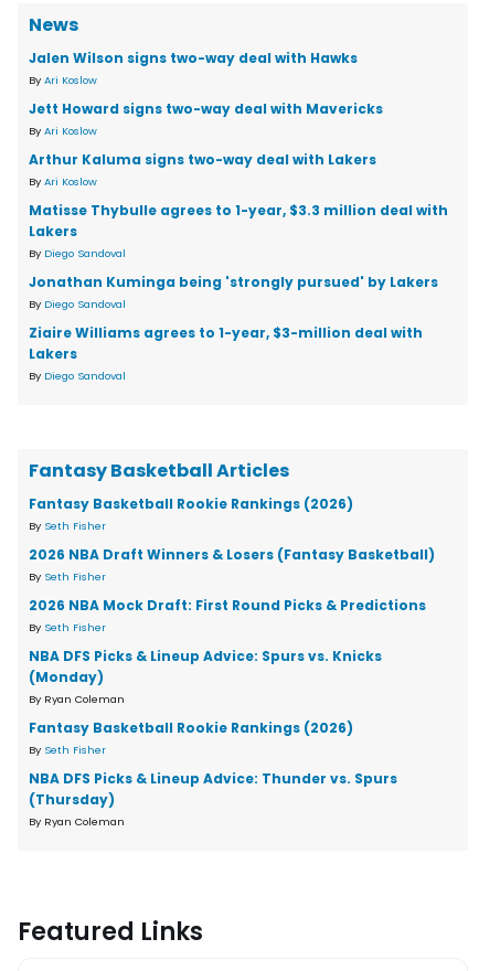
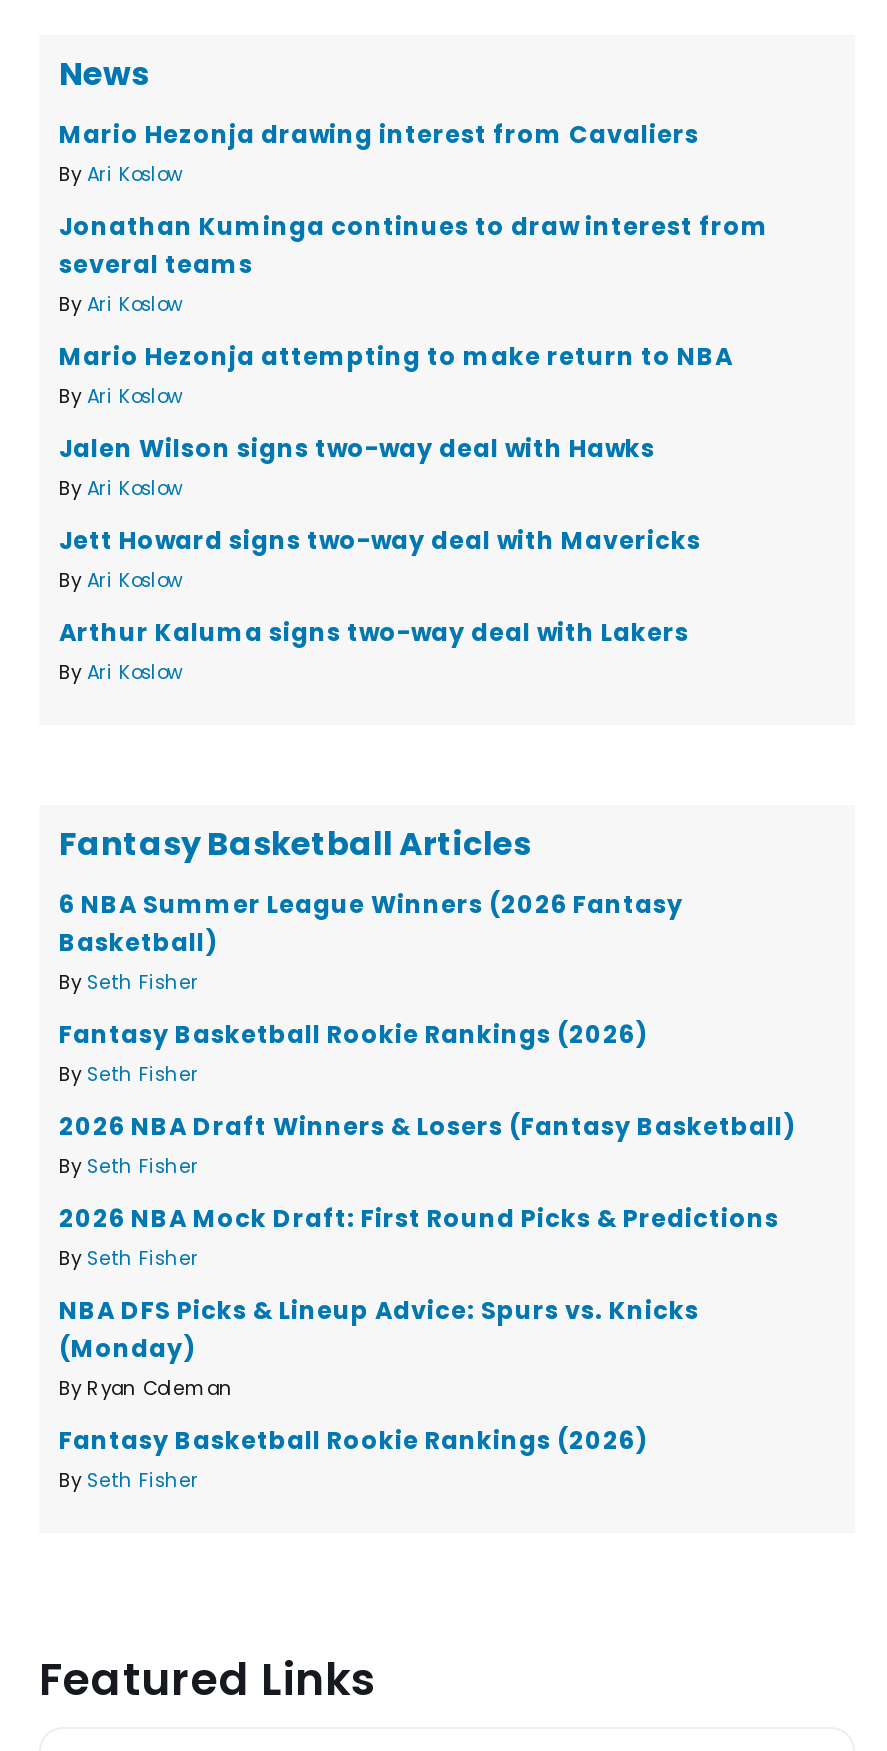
+ Mario Hezonja drawing interest from Cavaliers
+ By Ari Koslow
+ Jonathan Kuminga continues to draw interest from
+ several teams
+ By Ari Koslow
+ Mario Hezonja attempting to make return to NBA
+ By Ari Koslow

moved down: Jalen Wilson signs two-way deal with Hawks | By Ari Koslow | Jett Howard signs two-way deal with Mavericks | By Ari Koslow | Arthur Kaluma signs two-way deal with Lakers | By Ari Koslow

- Matisse Thybulle agrees to 1-year, $3.3 million deal with
- Lakers
- By Diego Sandoval
- Jonathan Kuminga being 'strongly pursued' by Lakers
- By Diego Sandoval
- Ziaire Williams agrees to 1-year, $3-million deal with
- Lakers
- By Diego Sandoval

+ 6 NBA Summer League Winners (2026 Fantasy
+ Basketball)
+ By Seth Fisher

moved down: Fantasy Basketball Rookie Rankings (2026) | By Seth Fisher | 2026 NBA Draft Winners & Losers (Fantasy Basketball) | ... | Fantasy Basketball Rookie Rankings (2026) | By Seth Fisher

- NBA DFS Picks & Lineup Advice: Thunder vs. Spurs
- (Thursday)
- By Ryan Coleman
